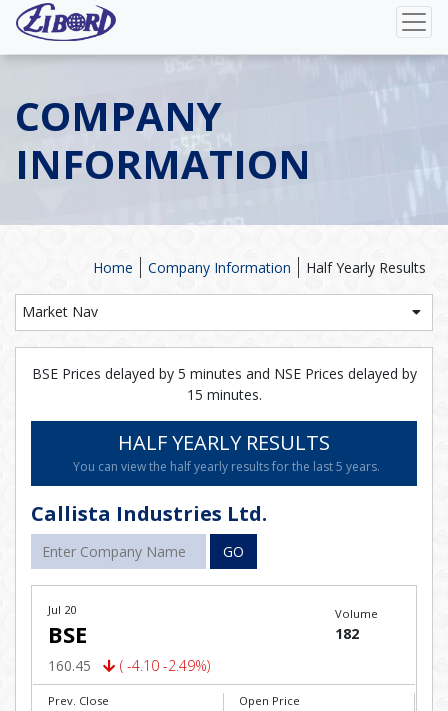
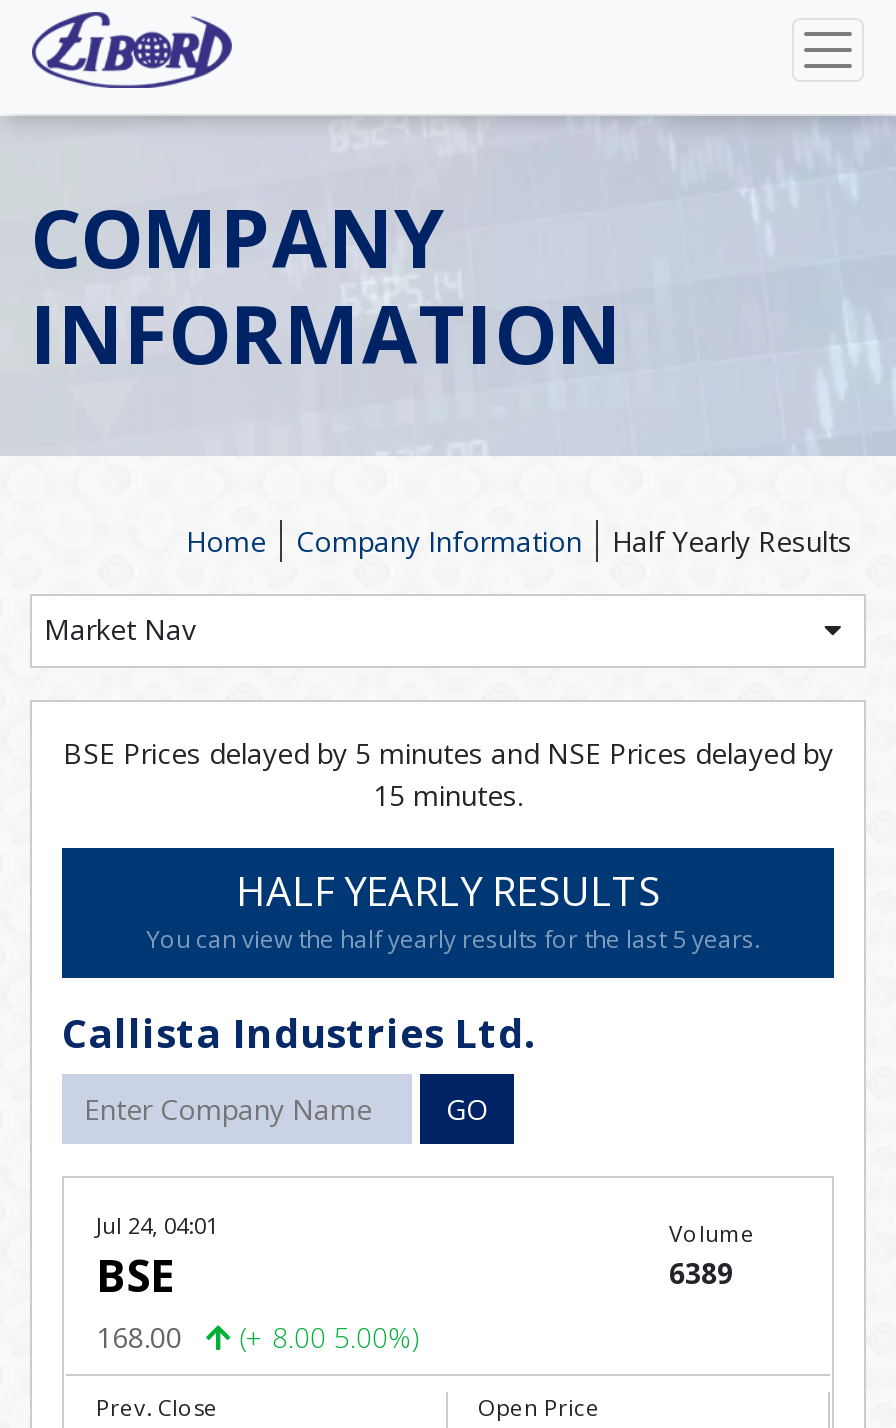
- Jul 20
+ Jul 24, 04:01

- 182
+ 6389

- 160.45
+ 168.00

- ( -4.10 -2.49%)
+ (+ 8.00 5.00%)
